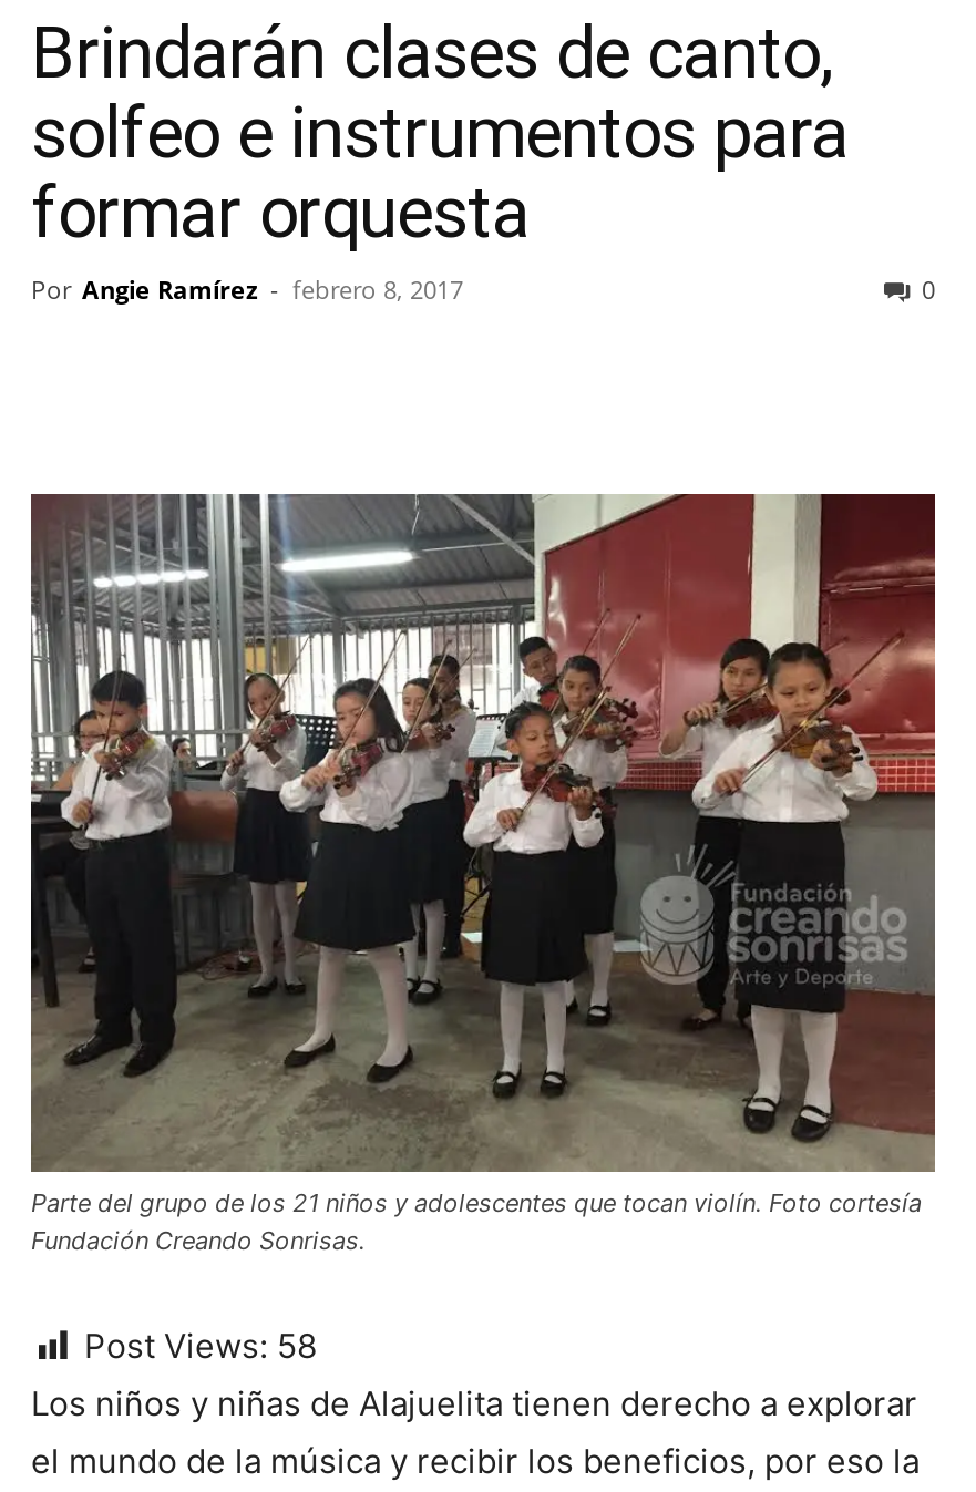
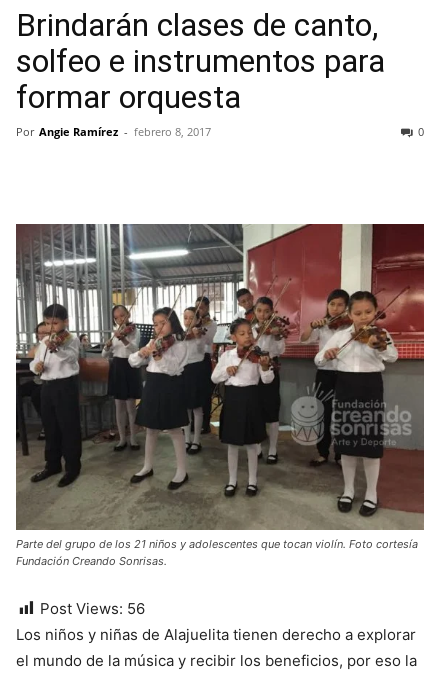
- Post Views: 58
+ Post Views: 56
